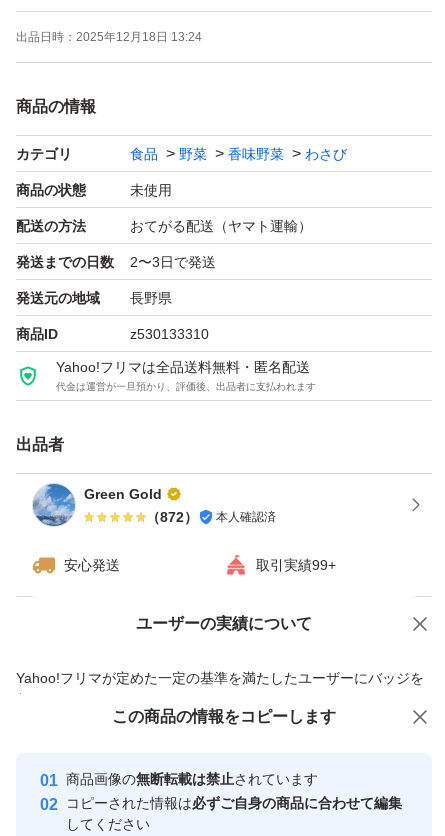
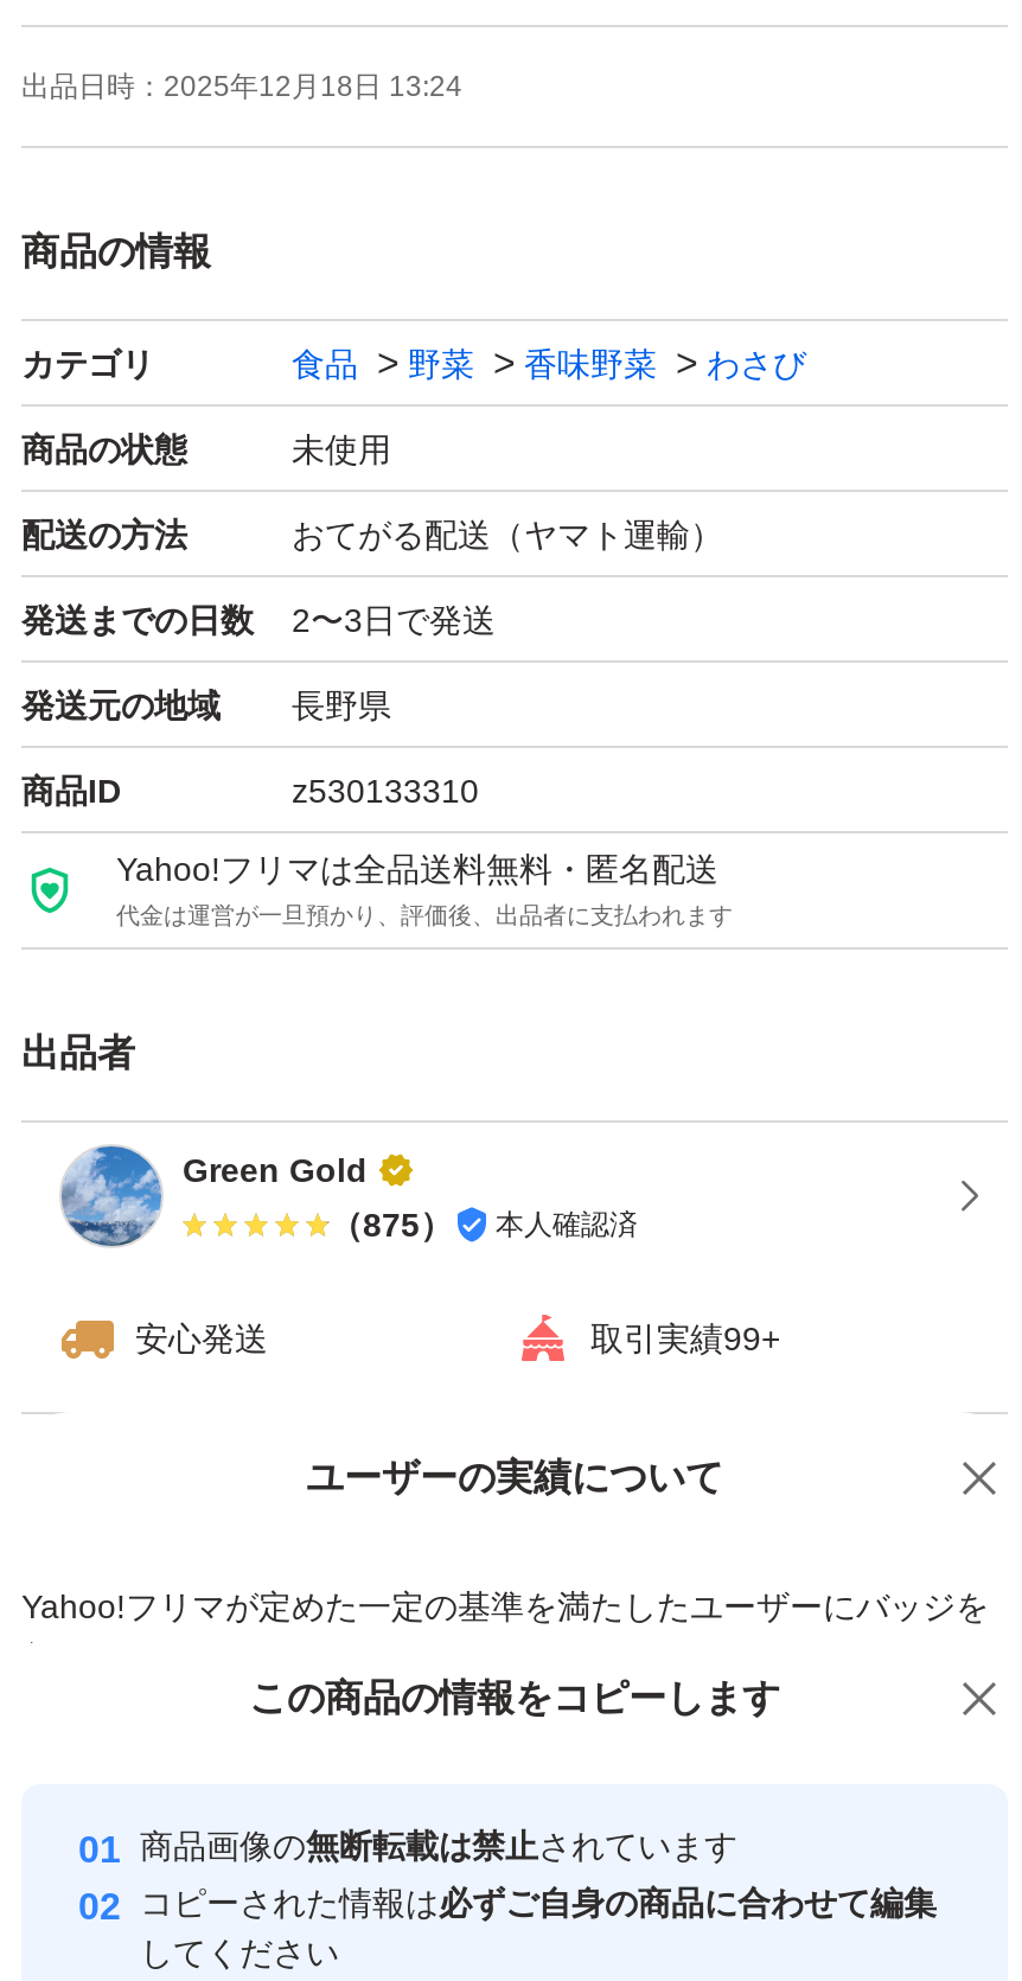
- （872） 本人確認済
+ （875） 本人確認済
